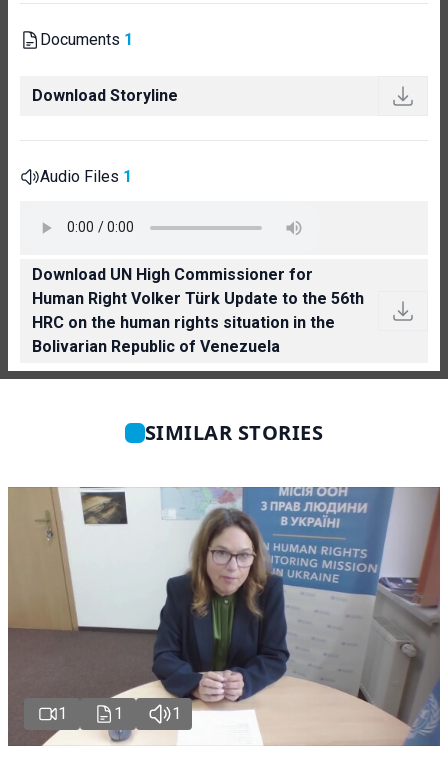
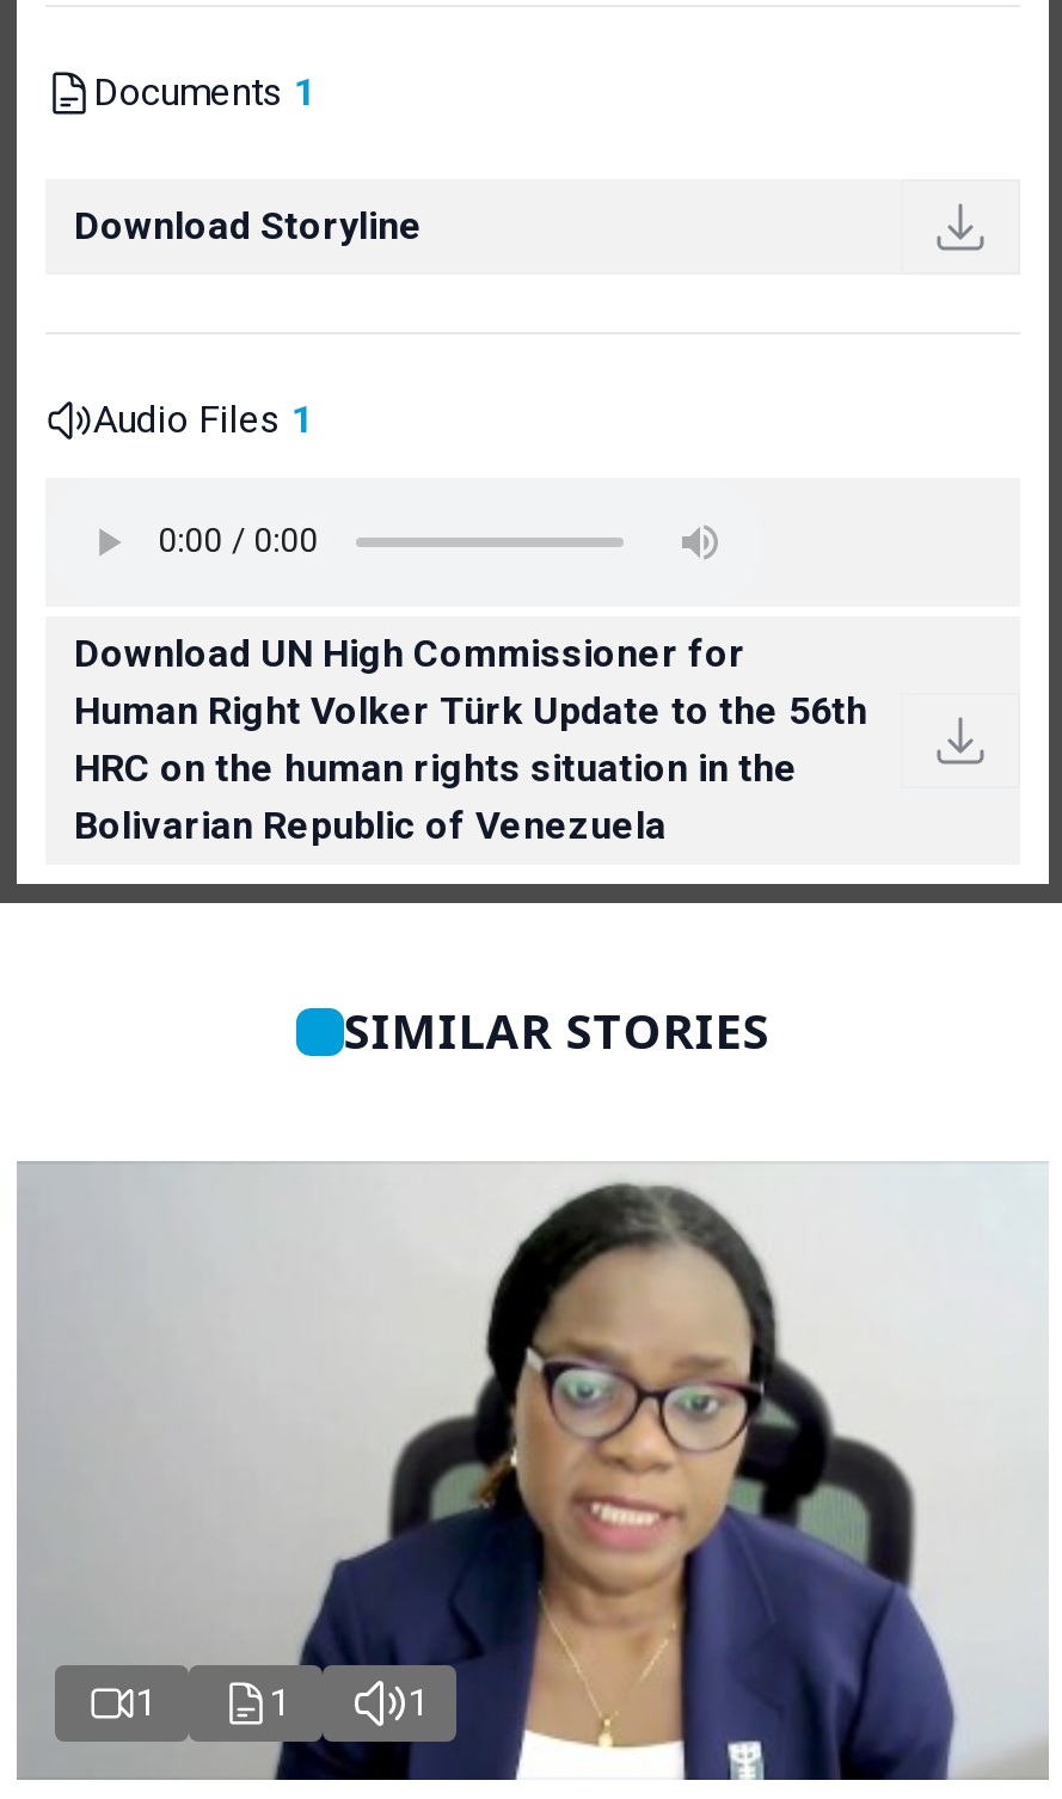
- [image]
+ [image]
